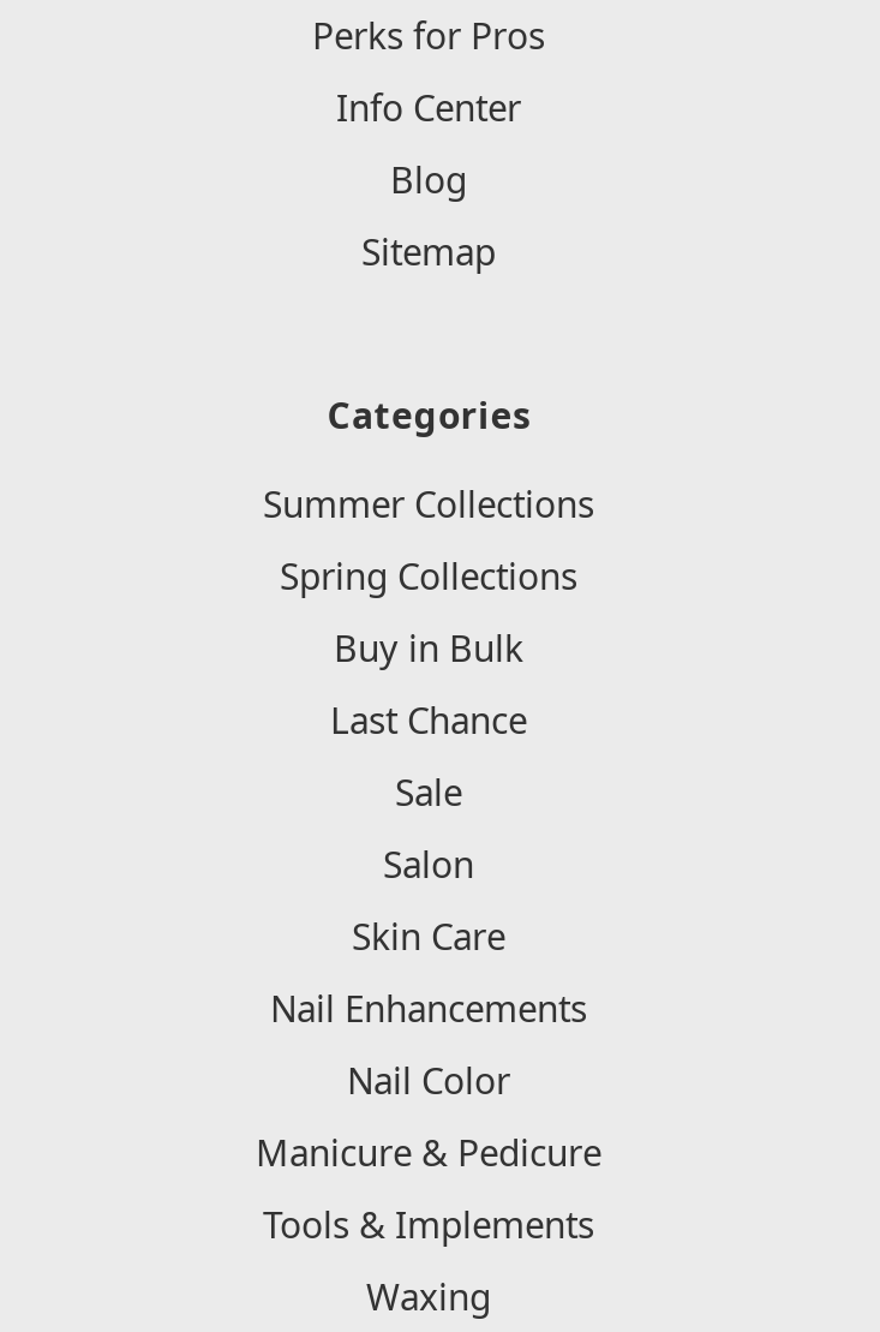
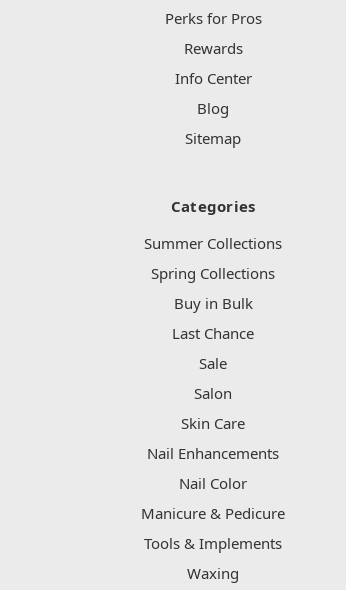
+ Rewards
